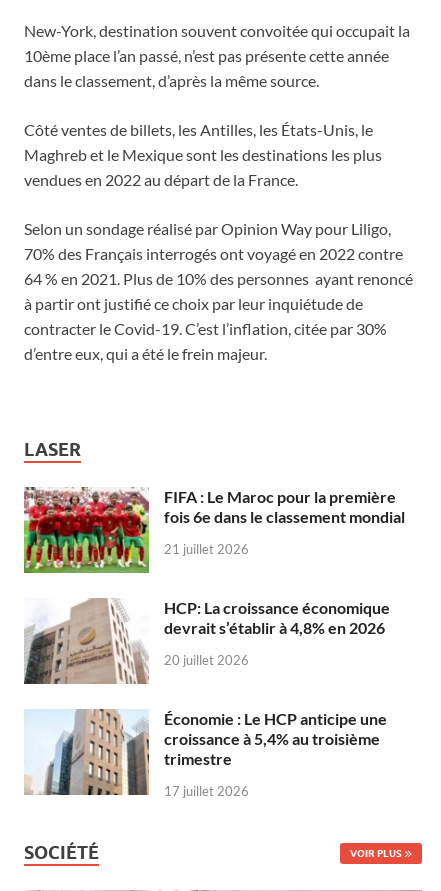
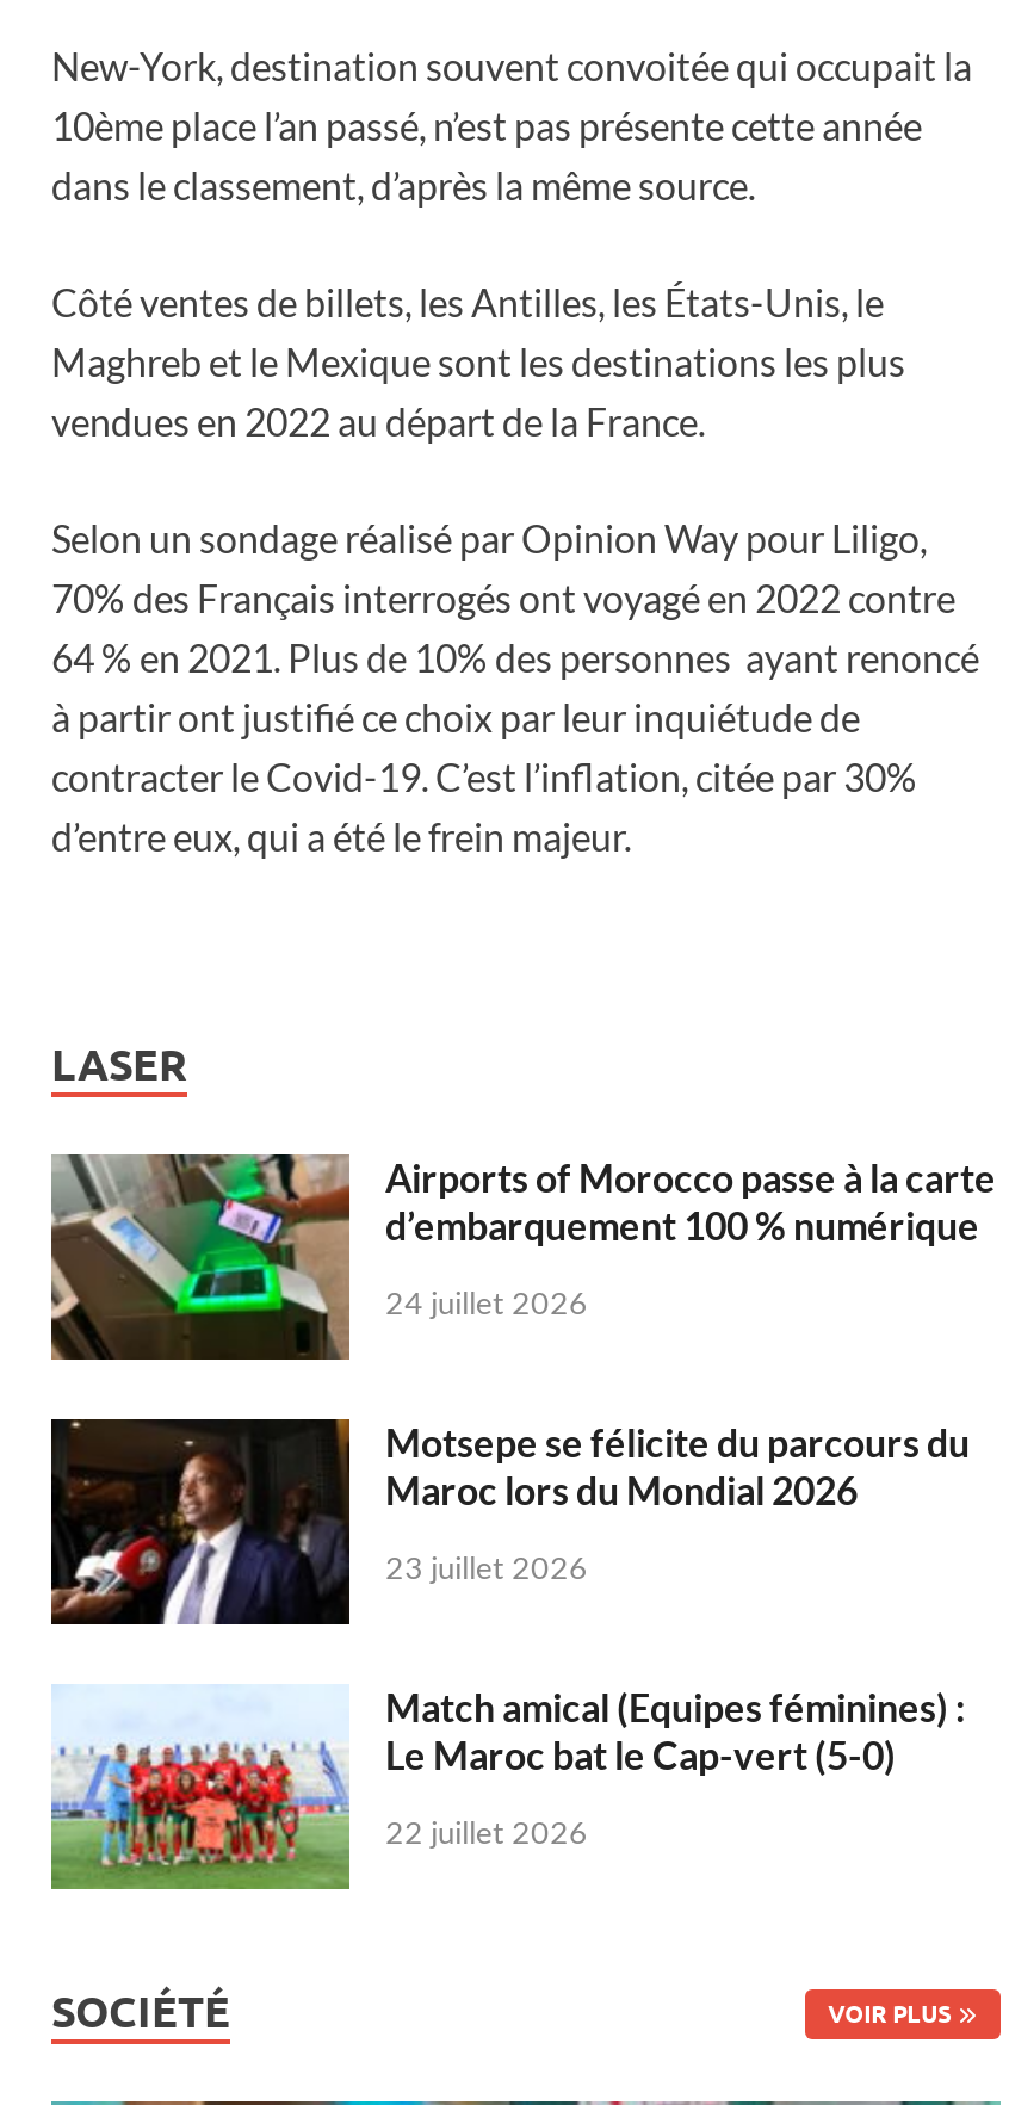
- [image]
- FIFA : Le Maroc pour la première
- fois 6e dans le classement mondial
+ [image]
+ Airports of Morocco passe à la carte
+ d’embarquement 100 % numérique

- 21 juillet 2026
+ 24 juillet 2026

- [image]
- HCP: La croissance économique
- devrait s’établir à 4,8% en 2026
+ [image]
+ Motsepe se félicite du parcours du
+ Maroc lors du Mondial 2026

- 20 juillet 2026
+ 23 juillet 2026

- [image]
- Économie : Le HCP anticipe une
- croissance à 5,4% au troisième
- trimestre
+ [image]
+ Match amical (Equipes féminines) :
+ Le Maroc bat le Cap-vert (5-0)

- 17 juillet 2026
+ 22 juillet 2026
